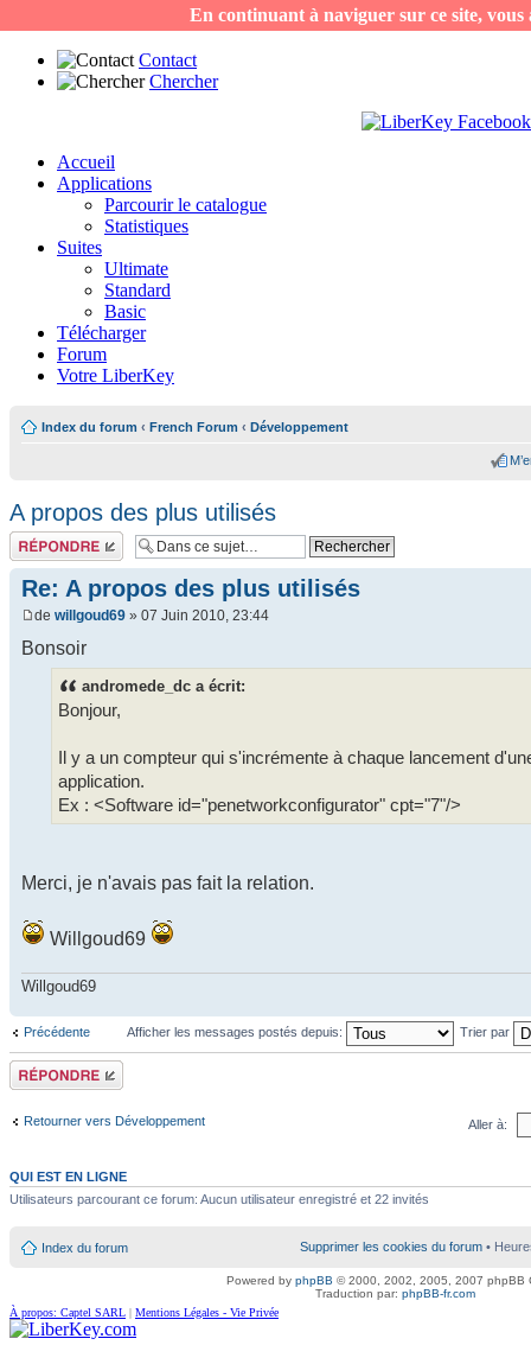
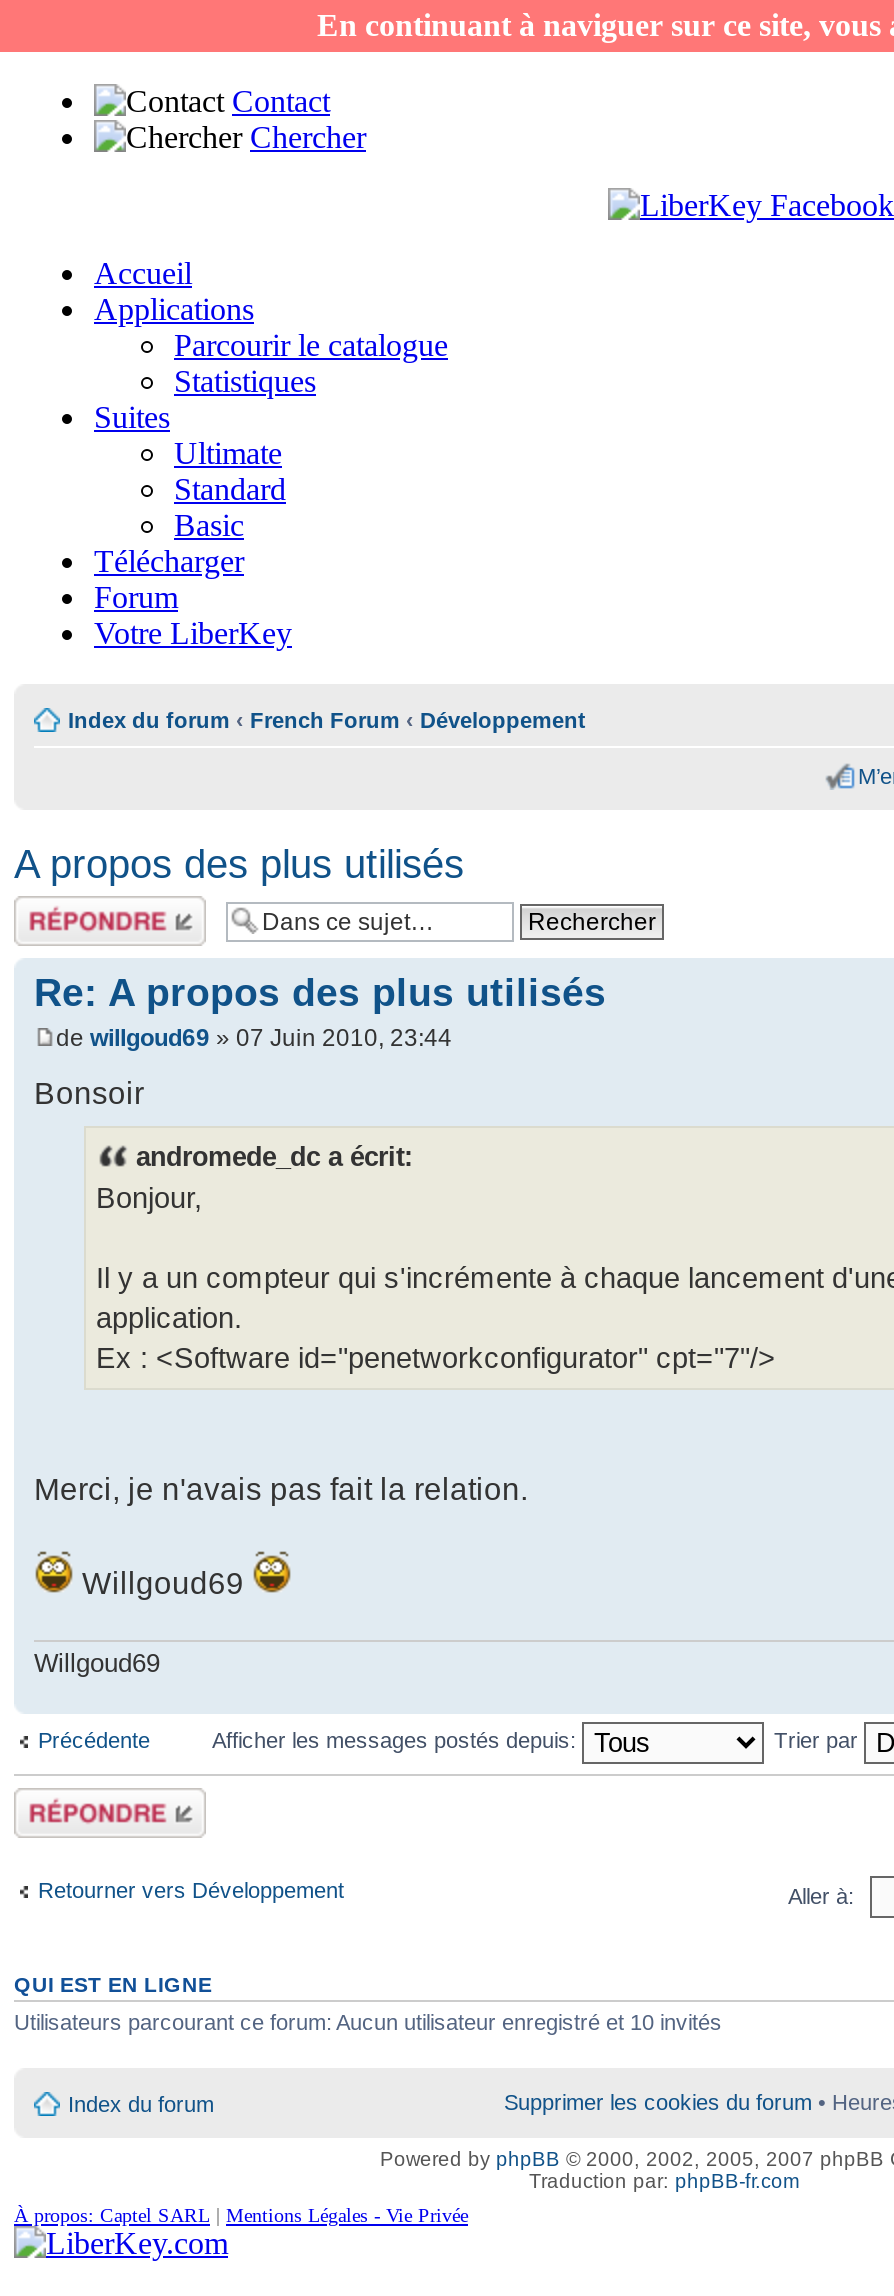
- Utilisateurs parcourant ce forum: Aucun utilisateur enregistré et 22 invités
+ Utilisateurs parcourant ce forum: Aucun utilisateur enregistré et 10 invités
